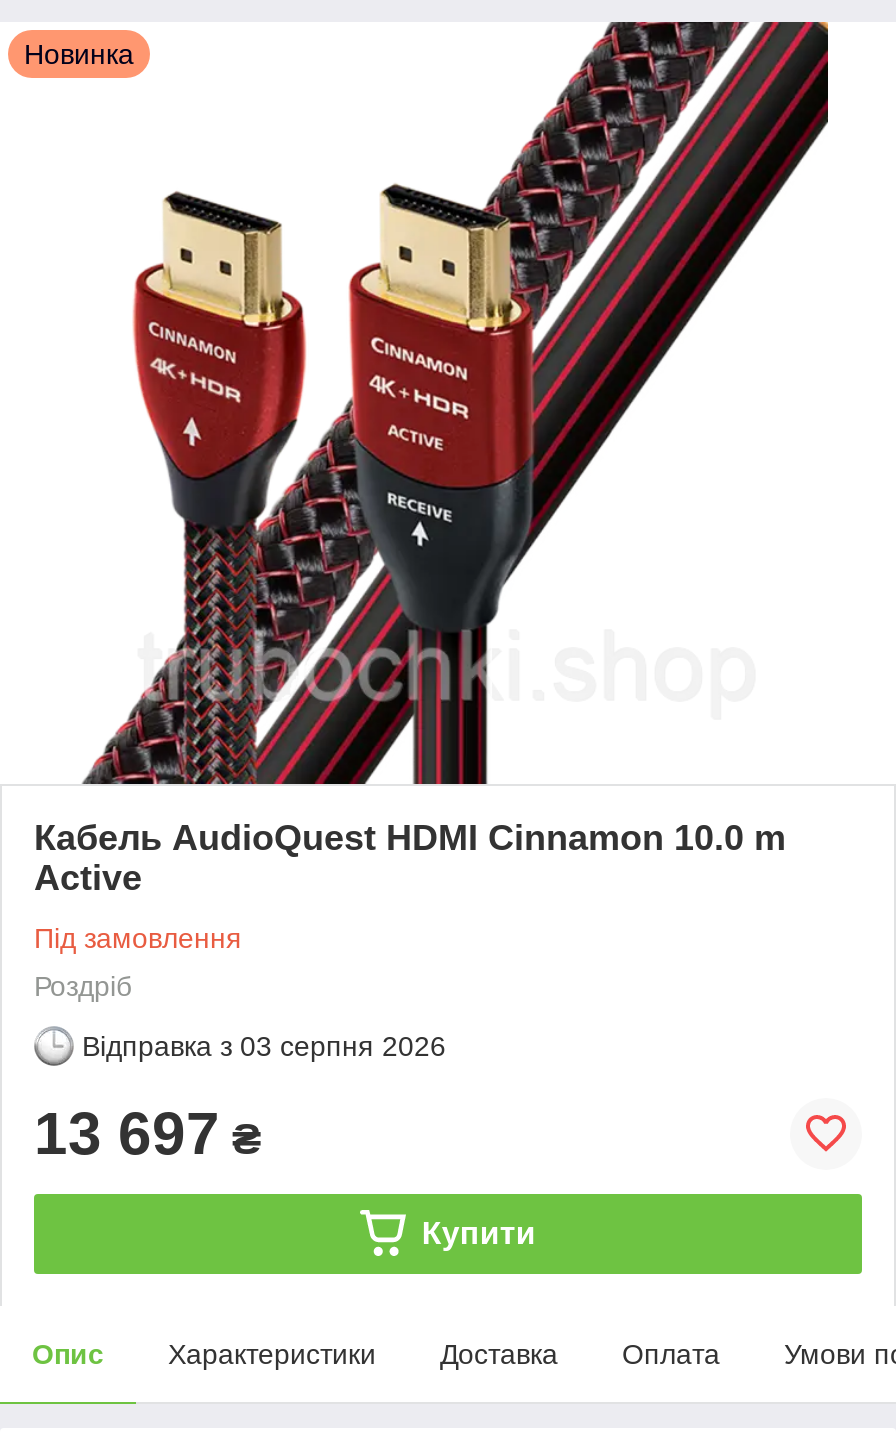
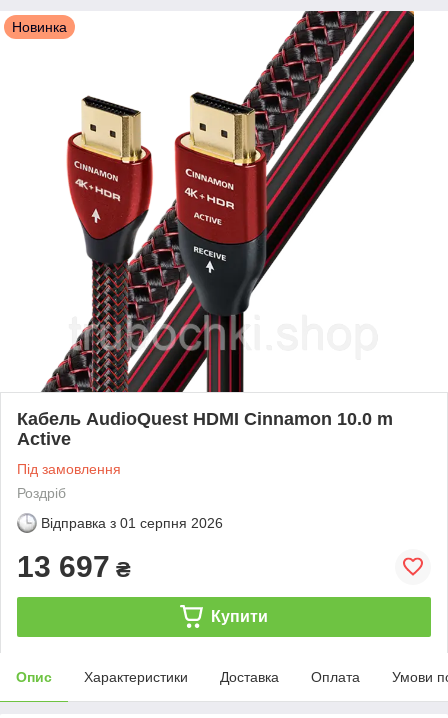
- Відправка з 03 серпня 2026
+ Відправка з 01 серпня 2026
